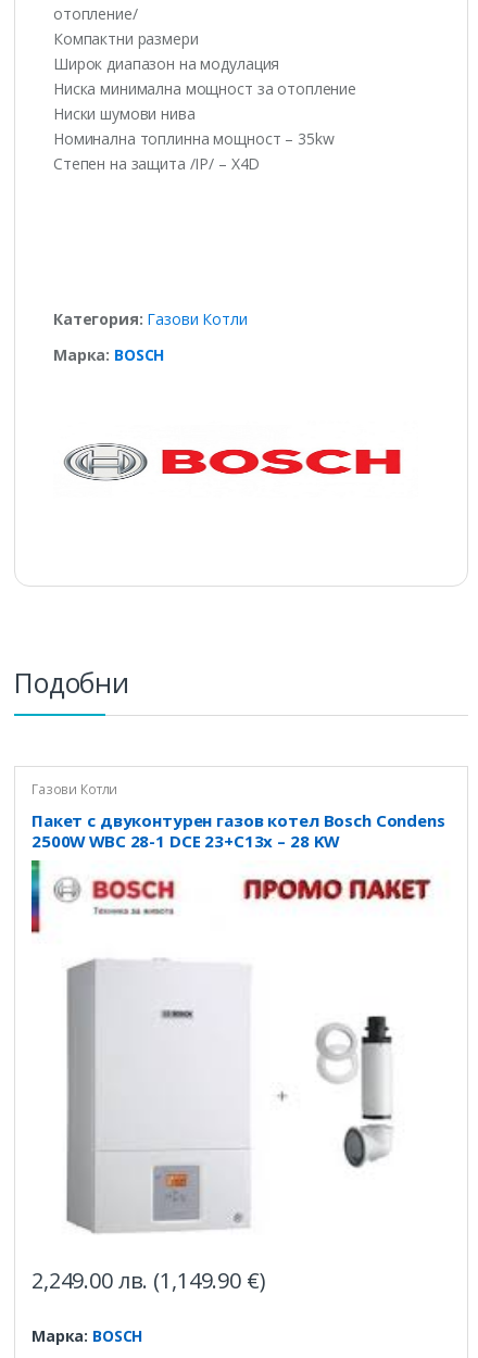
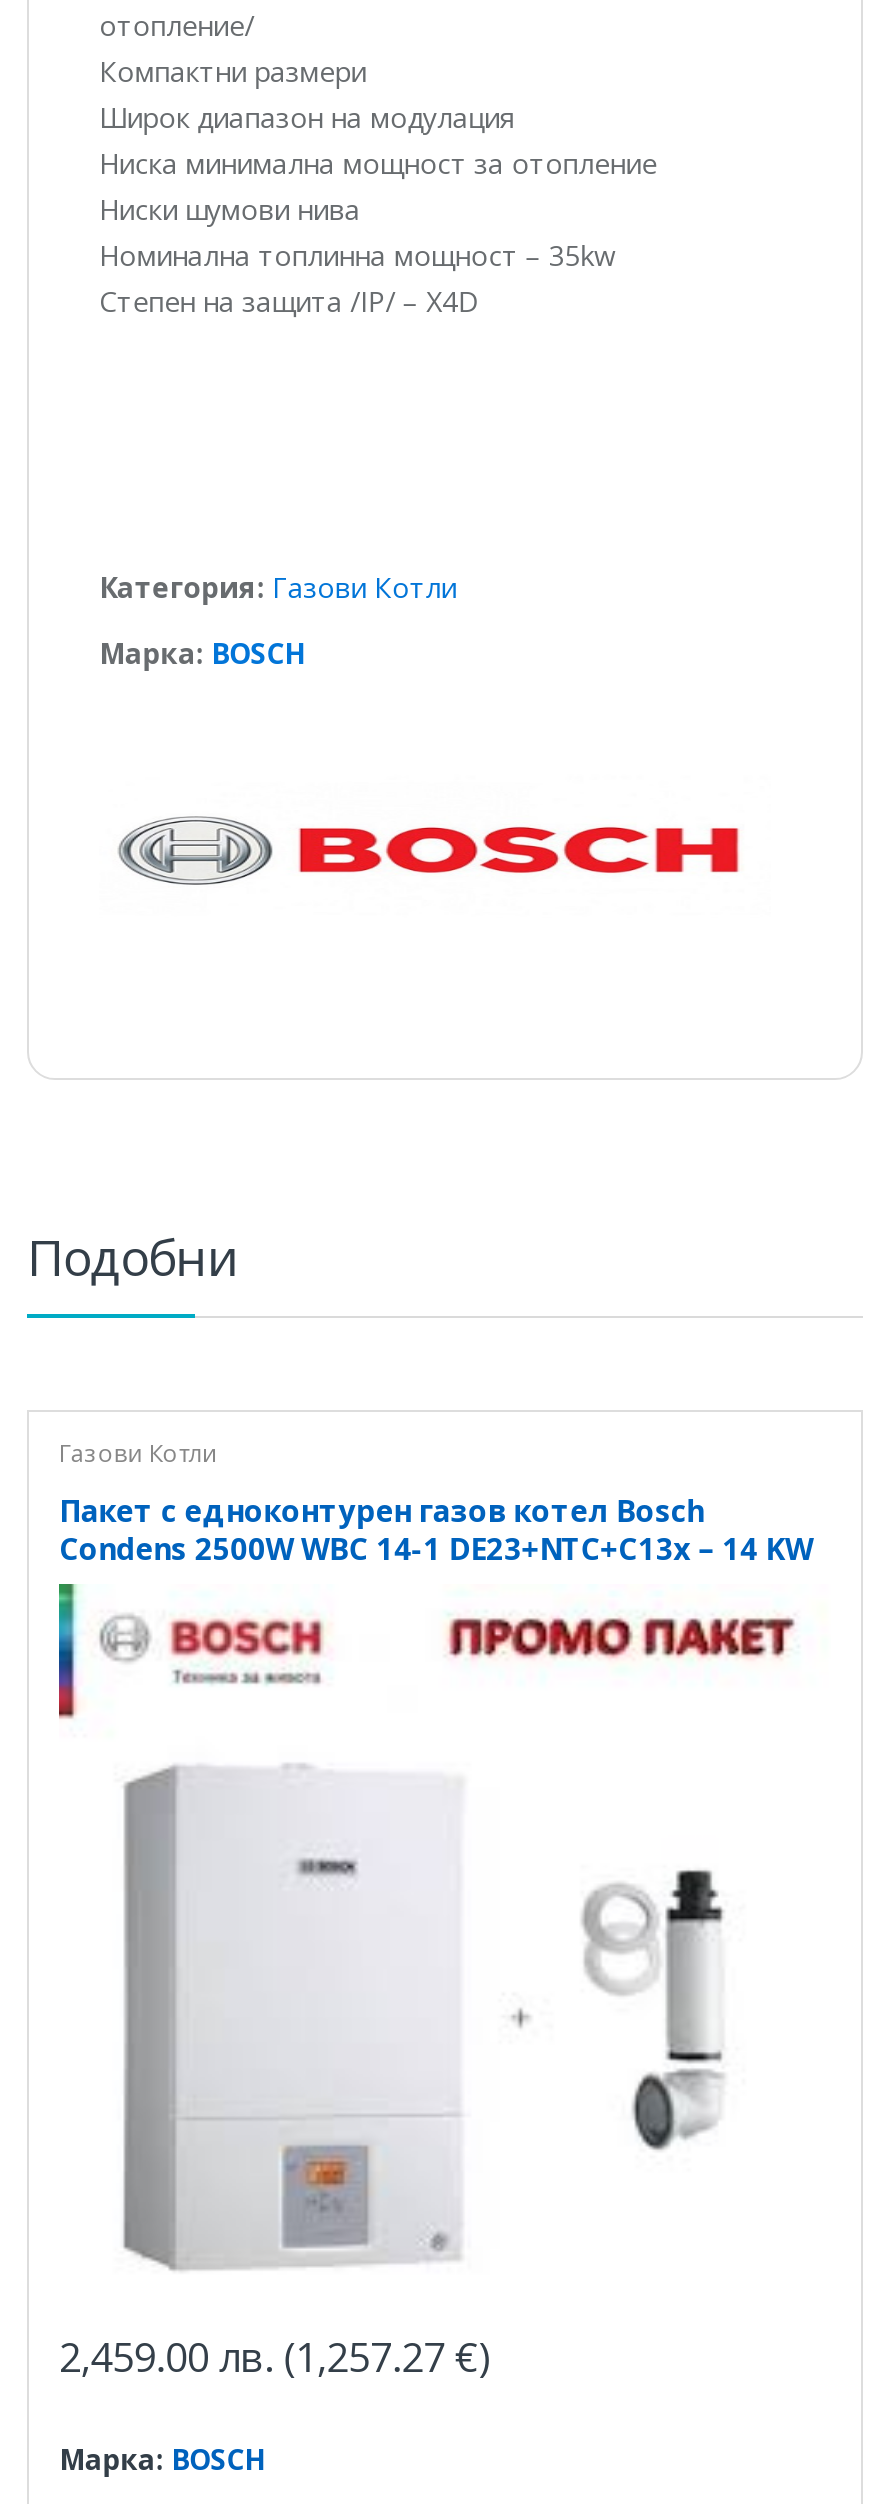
- Пакет с двуконтурен газов котел Bosch Condens
- 2500W WBC 28-1 DCE 23+C13x – 28 KW
+ Пакет с едноконтурен газов котел Bosch
+ Condens 2500W WBC 14-1 DE23+NTC+C13x – 14 KW

- 2,249.00 лв. (1,149.90 €)
+ 2,459.00 лв. (1,257.27 €)
